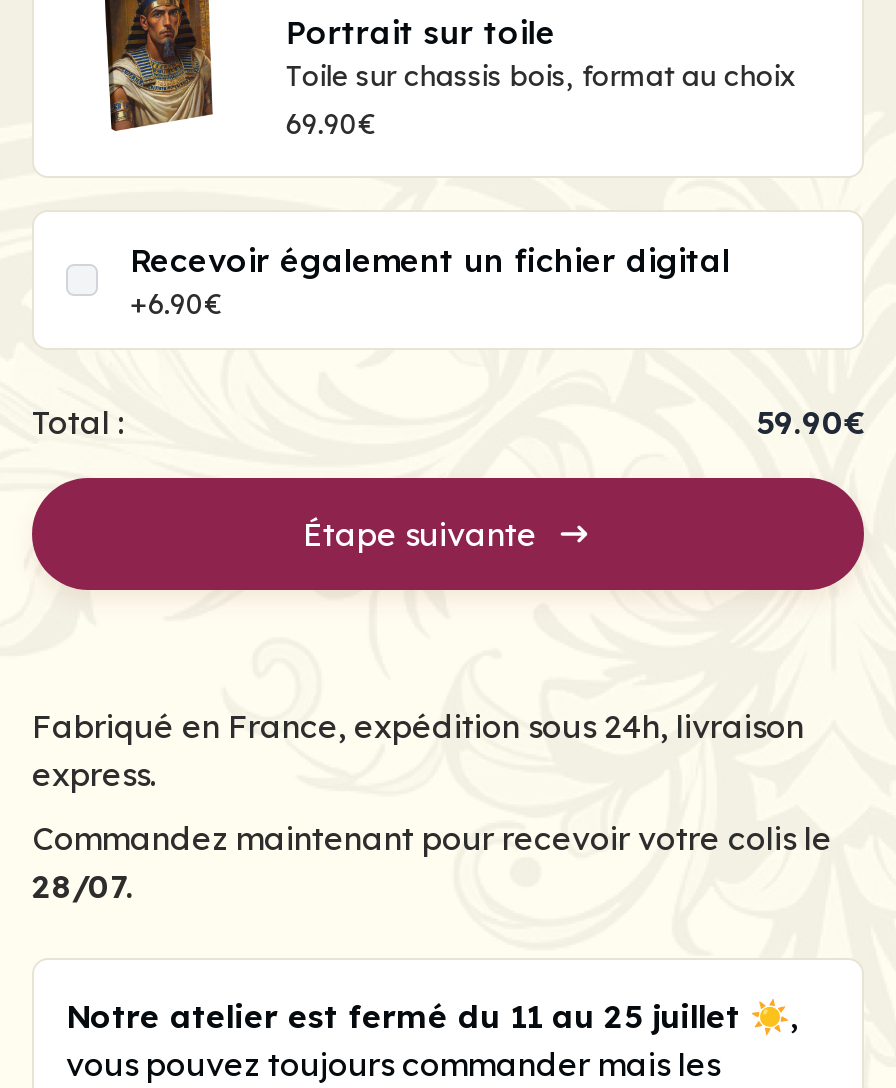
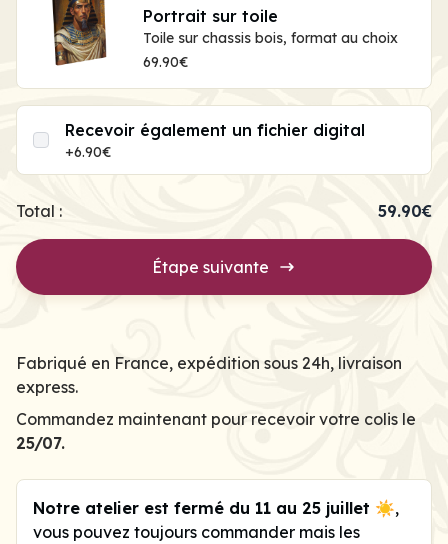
- 28/07.
+ 25/07.
